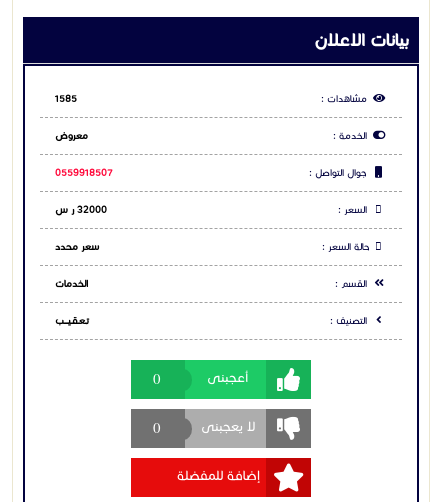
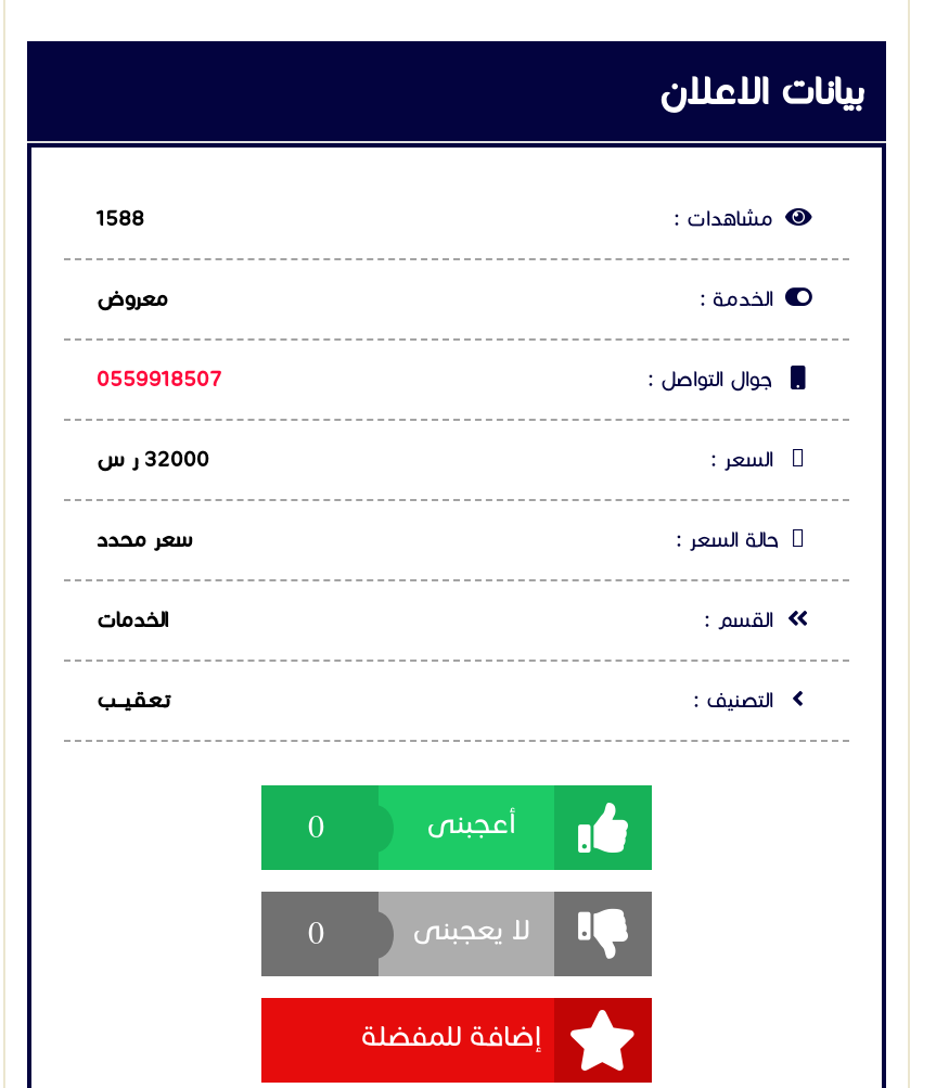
- 1585
+ 1588
